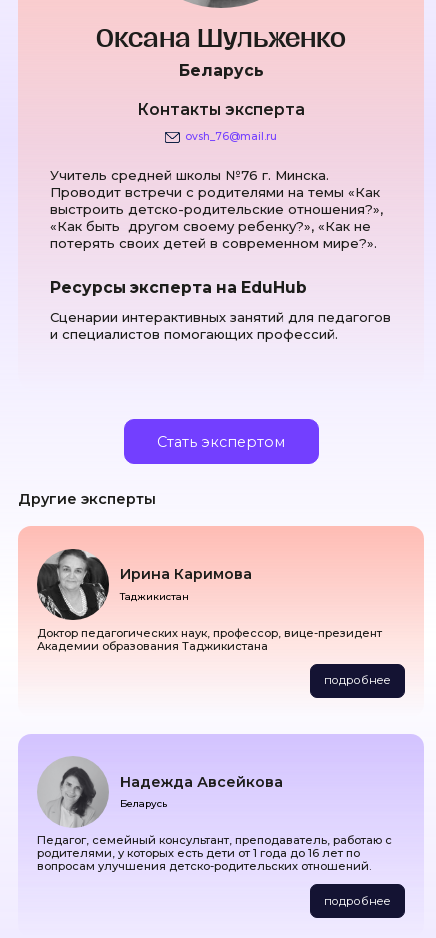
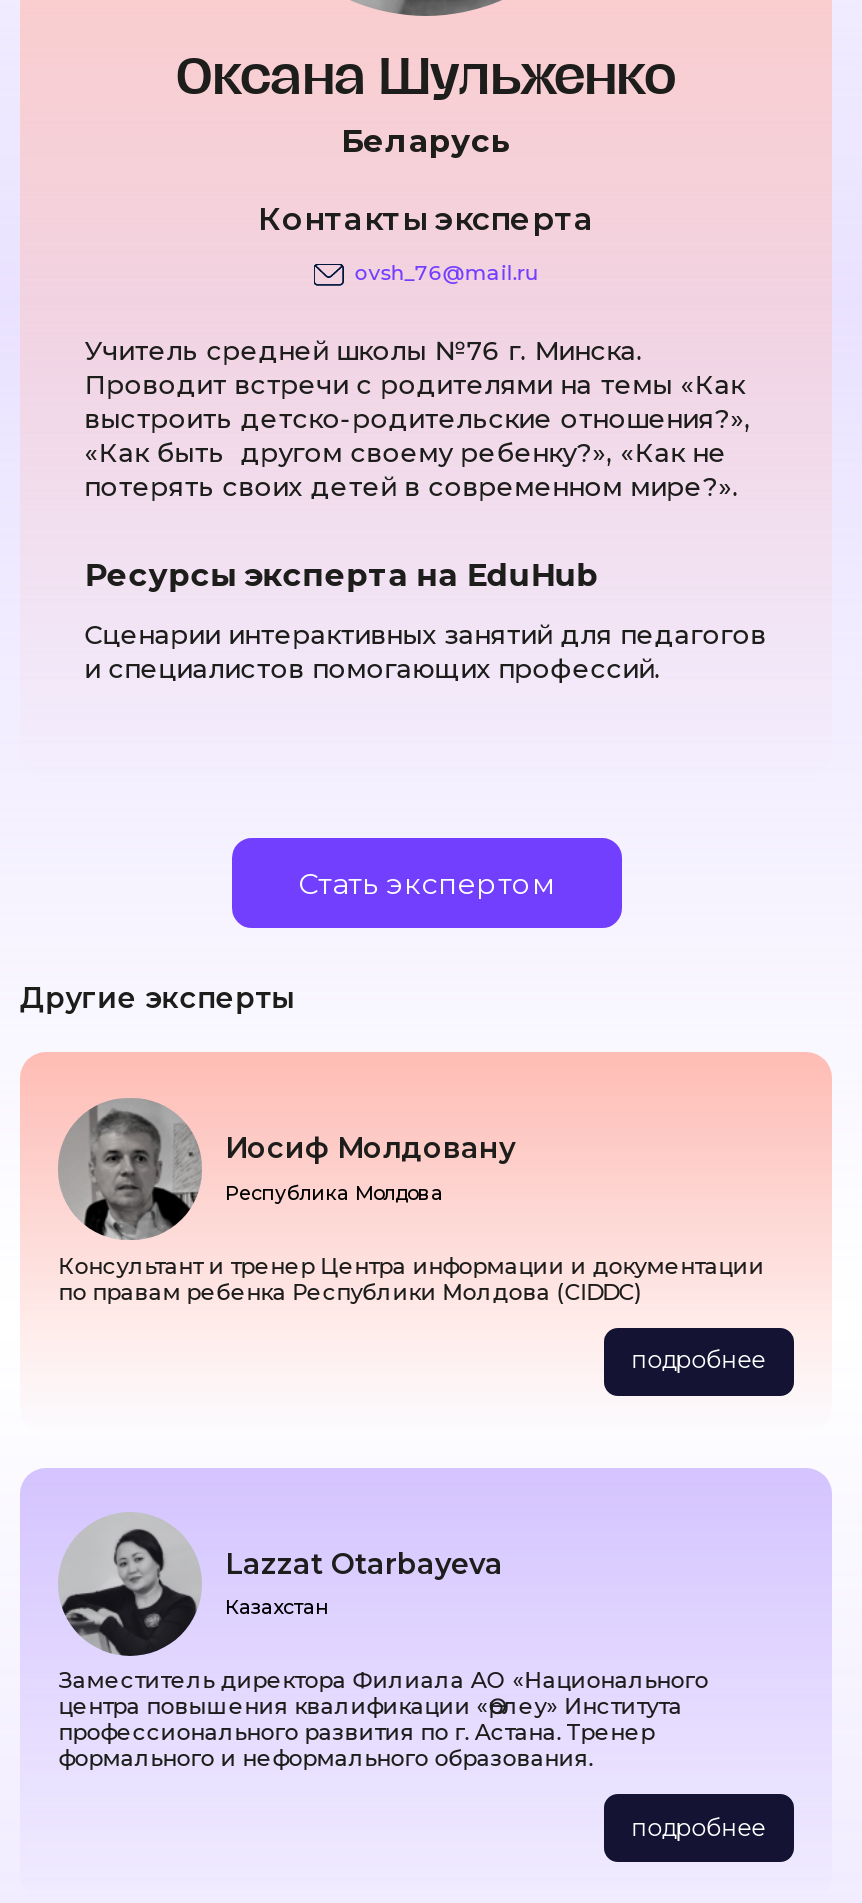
- [image]
- Доктор педагогических наук, профессор, вице-президент
- Академии образования Таджикистана
+ [image]
+ Консультант и тренер Центра информации и документации
+ по правам ребенка Республики Молдова (CIDDC)

- Ирина Каримова
- Таджикистан
+ Иосиф Молдовану
+ Республика Молдова

- [image]
- Надежда Авсейкова
- Беларусь
+ [image]
+ Lazzat Otarbayeva
+ Казахстан

- Педагог, семейный консультант, преподаватель, работаю с
- родителями, у которых есть дети от 1 года до 16 лет по
- вопросам улучшения детско-родительских отношений.
+ Заместитель директора Филиала АО «Национального
+ центра повышения квалификации «Өрлеу» Института
+ профессионального развития по г. Астана. Тренер
+ формального и неформального образования.
